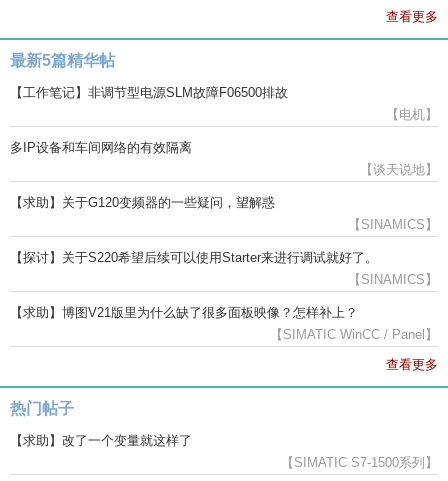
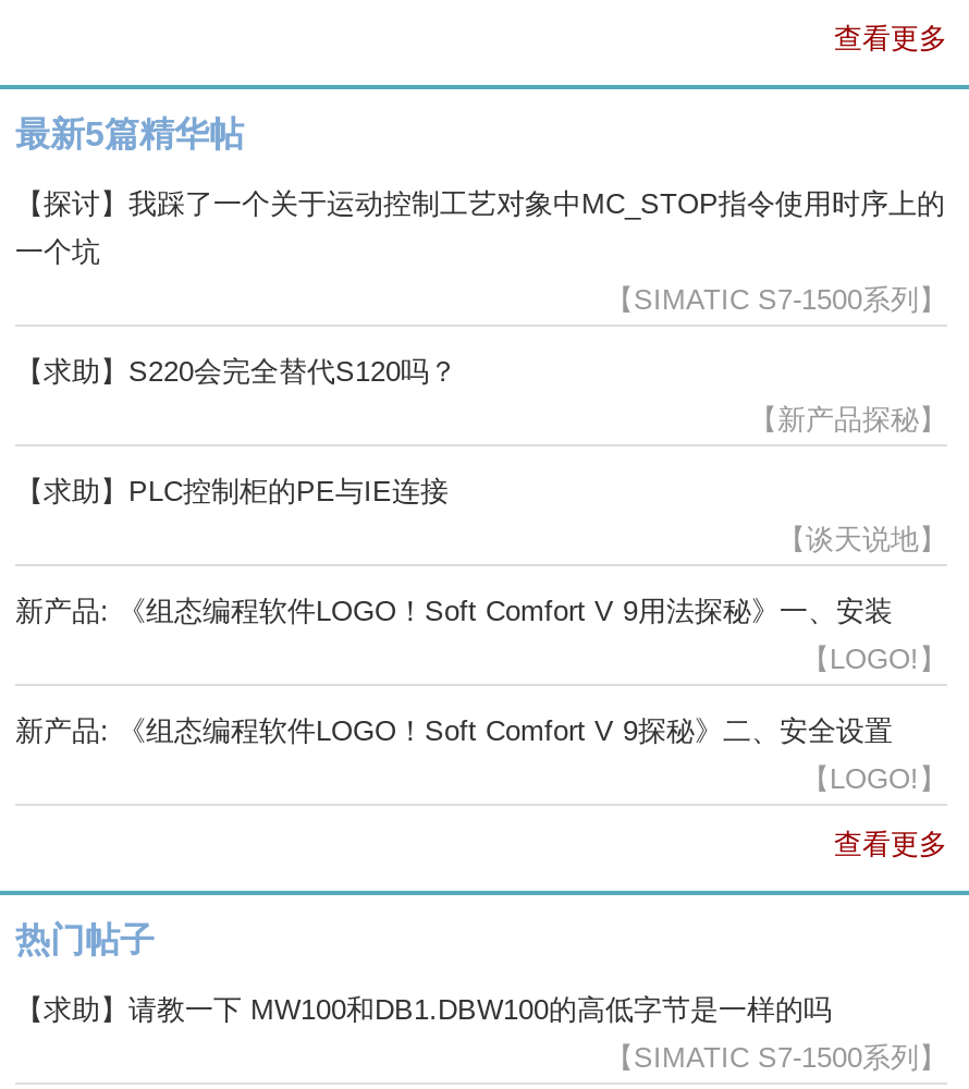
- 【工作笔记】非调节型电源SLM故障F06500排故
- 【电机】
- 多IP设备和车间网络的有效隔离
+ 【探讨】我踩了一个关于运动控制工艺对象中MC_STOP指令使用时序上的
+ 一个坑
+ 【SIMATIC S7-1500系列】
+ 【求助】S220会完全替代S120吗？
+ 【新产品探秘】
+ 【求助】PLC控制柜的PE与IE连接

moved down: 【谈天说地】

- 【求助】关于G120变频器的一些疑问，望解惑
- 【SINAMICS】
- 【探讨】关于S220希望后续可以使用Starter来进行调试就好了。
- 【SINAMICS】
- 【求助】博图V21版里为什么缺了很多面板映像？怎样补上？
- 【SIMATIC WinCC / Panel】
+ 新产品: 《组态编程软件LOGO！Soft Comfort V 9用法探秘》一、安装
+ 【LOGO!】
+ 新产品: 《组态编程软件LOGO！Soft Comfort V 9探秘》二、安全设置
+ 【LOGO!】

- 【求助】改了一个变量就这样了
+ 【求助】请教一下 MW100和DB1.DBW100的高低字节是一样的吗
